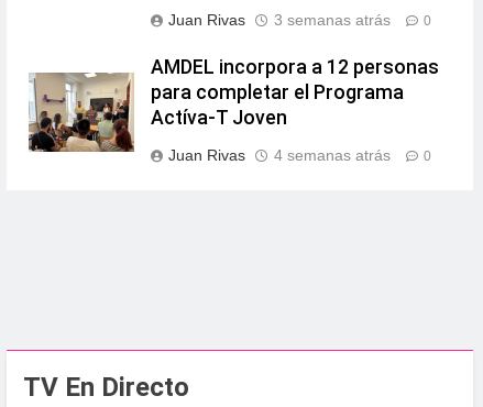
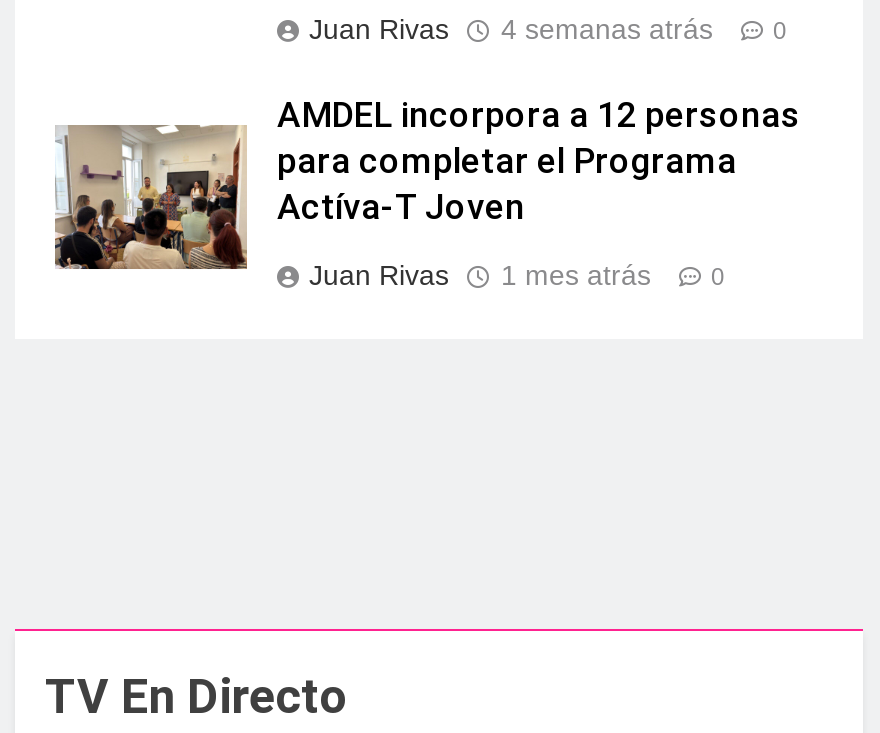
- 3 semanas atrás

moved up: 4 semanas atrás

+ 1 mes atrás
